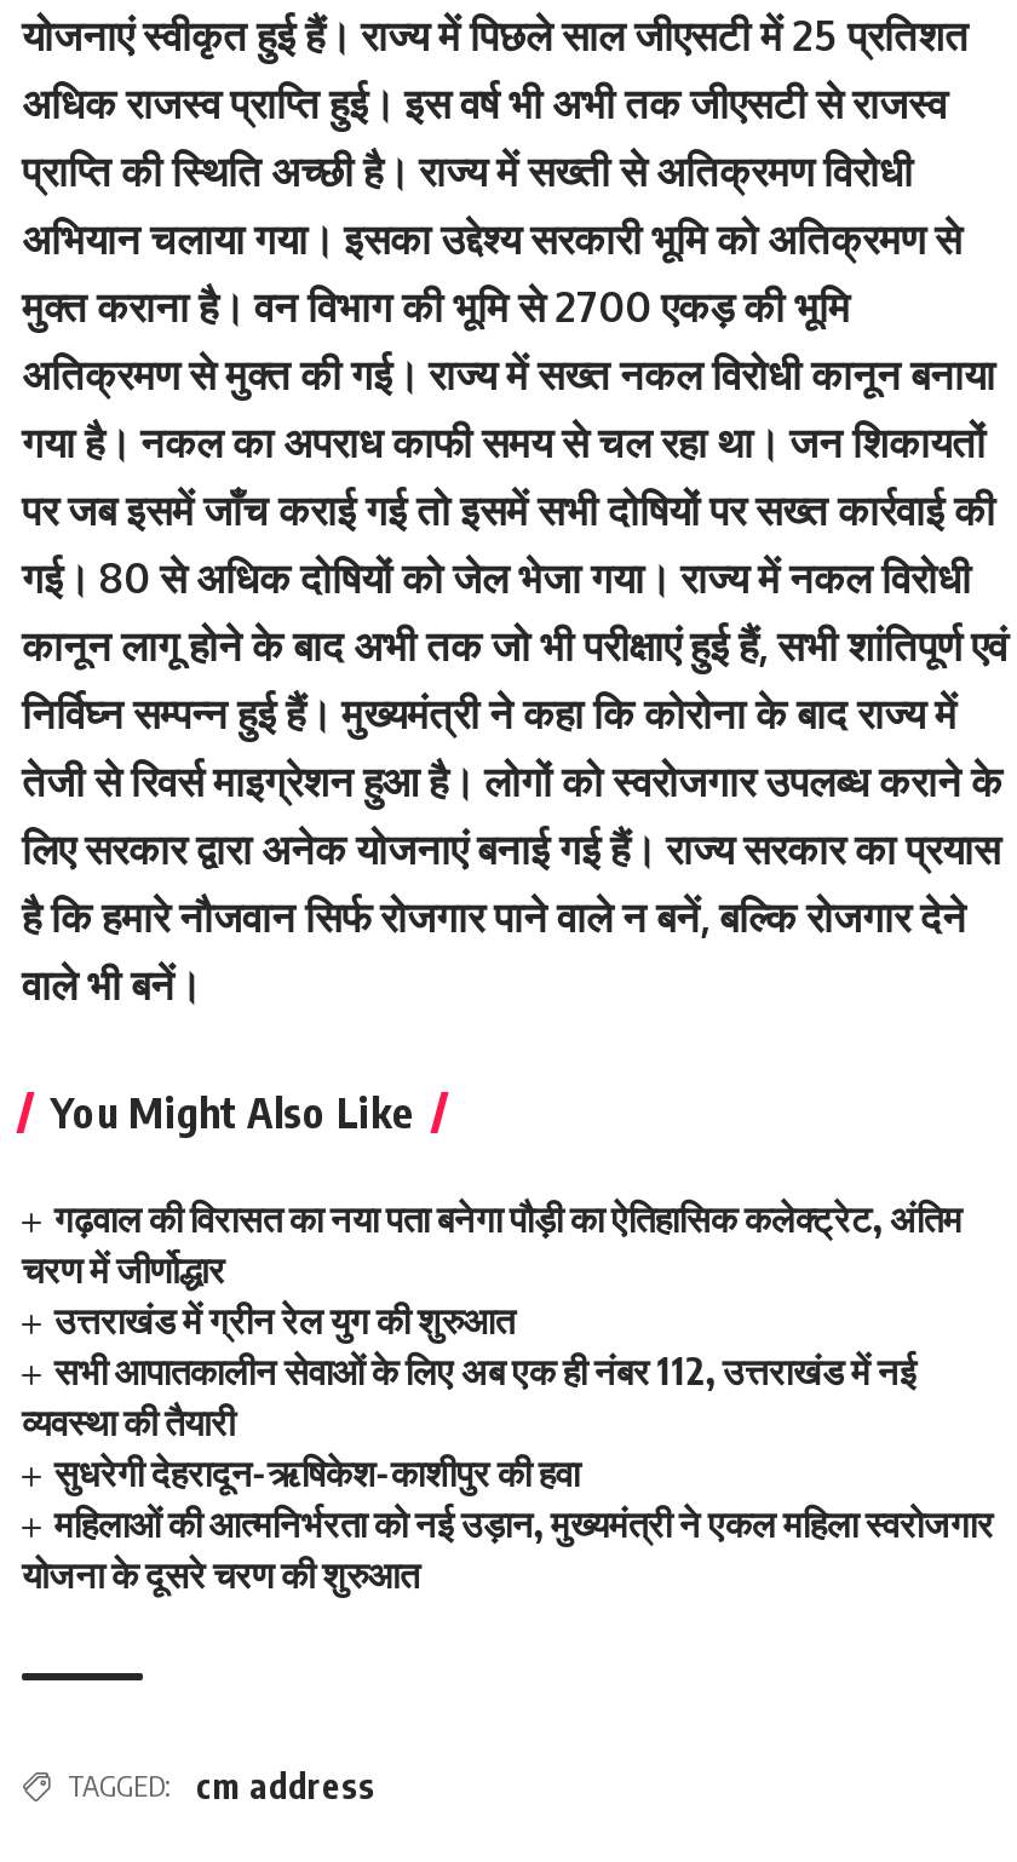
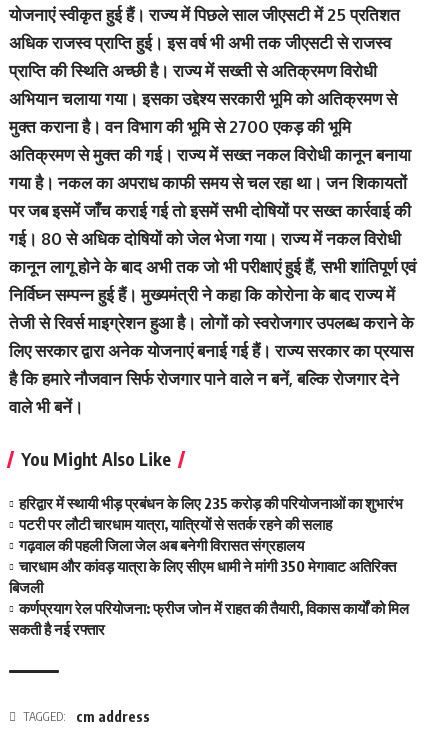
- गढ़वाल की विरासत का नया पता बनेगा पौड़ी का ऐतिहासिक कलेक्ट्रेट, अंतिम
- चरण में जीर्णोद्धार
- उत्तराखंड में ग्रीन रेल युग की शुरुआत
- सभी आपातकालीन सेवाओं के लिए अब एक ही नंबर 112, उत्तराखंड में नई
- व्यवस्था की तैयारी
- सुधरेगी देहरादून-ऋषिकेश-काशीपुर की हवा
- महिलाओं की आत्मनिर्भरता को नई उड़ान, मुख्यमंत्री ने एकल महिला स्वरोजगार
- योजना के दूसरे चरण की शुरुआत
+ हरिद्वार में स्थायी भीड़ प्रबंधन के लिए 235 करोड़ की परियोजनाओं का शुभारंभ
+ पटरी पर लौटी चारधाम यात्रा, यात्रियों से सतर्क रहने की सलाह
+ गढ़वाल की पहली जिला जेल अब बनेगी विरासत संग्रहालय
+ चारधाम और कांवड़ यात्रा के लिए सीएम धामी ने मांगी 350 मेगावाट अतिरिक्त
+ बिजली
+ कर्णप्रयाग रेल परियोजना: फ्रीज जोन में राहत की तैयारी, विकास कार्यों को मिल
+ सकती है नई रफ्तार
